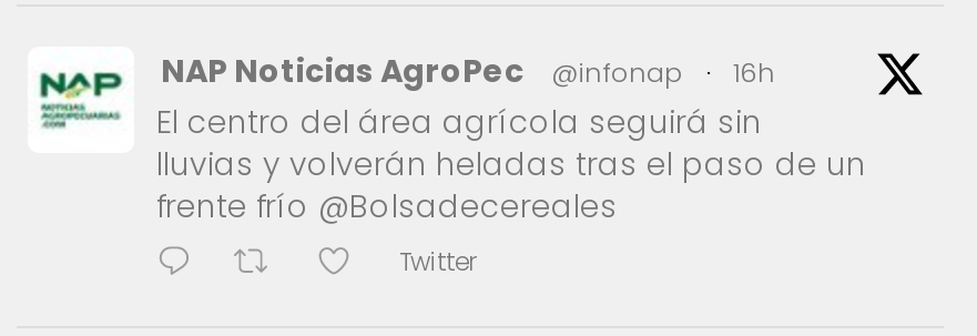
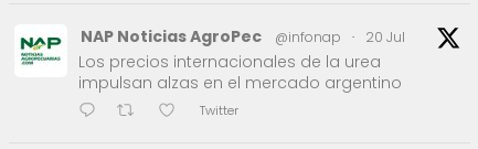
- 16h
- El centro del área agrícola seguirá sin
- lluvias y volverán heladas tras el paso de un
- frente frío @Bolsadecereales
+ 20 Jul
+ Los precios internacionales de la urea
+ impulsan alzas en el mercado argentino
